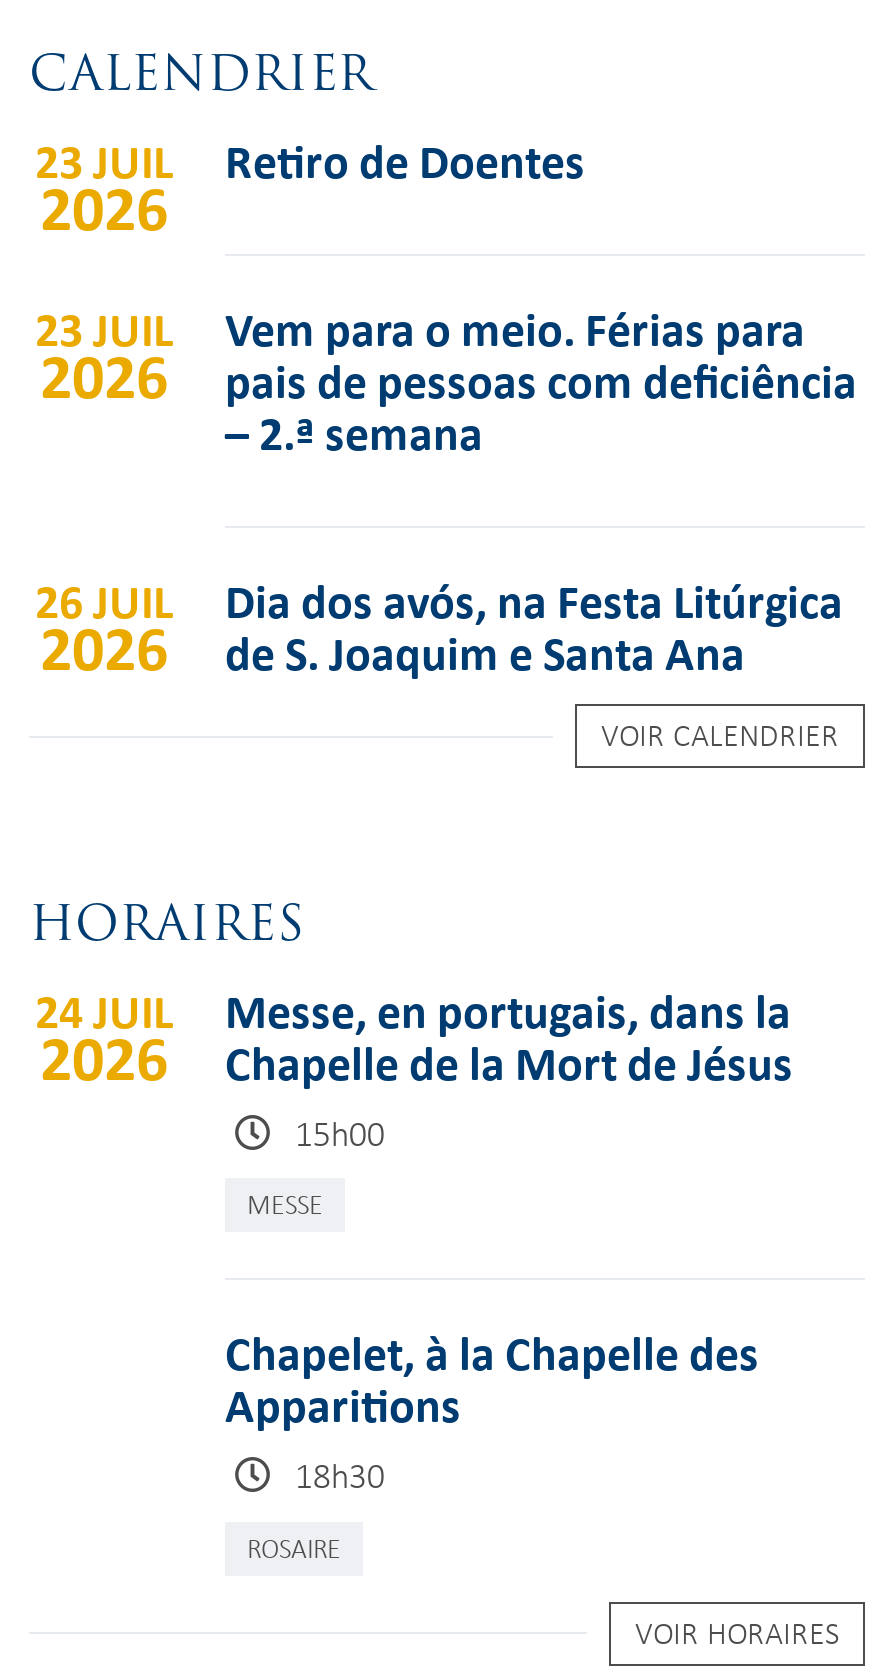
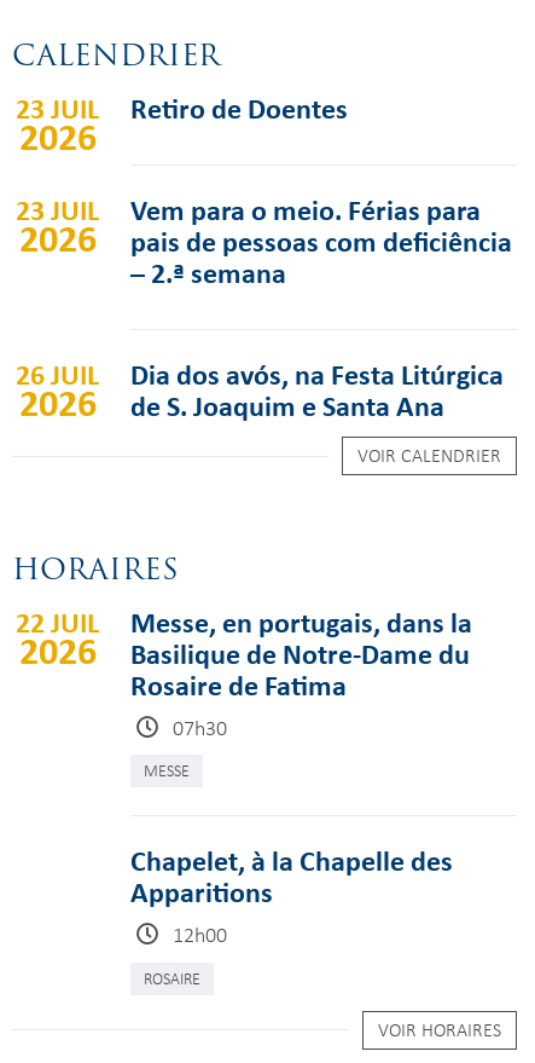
- 24 JUIL Messe, en portugais, dans la
+ 22 JUIL Messe, en portugais, dans la

- Chapelle de la Mort de Jésus
- 15h00
+ Basilique de Notre-Dame du
+ Rosaire de Fatima
+ 07h30

- 18h30
+ 12h00
